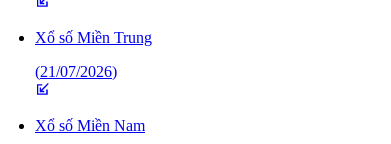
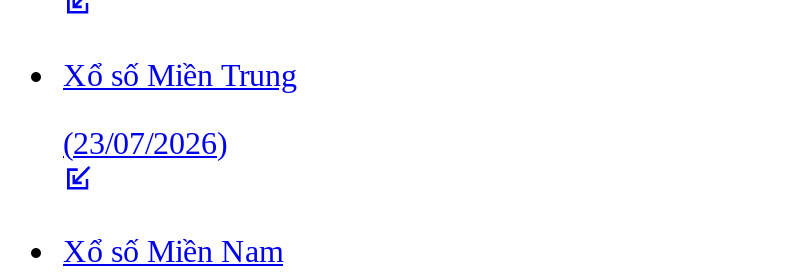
- (21/07/2026)
+ (23/07/2026)
